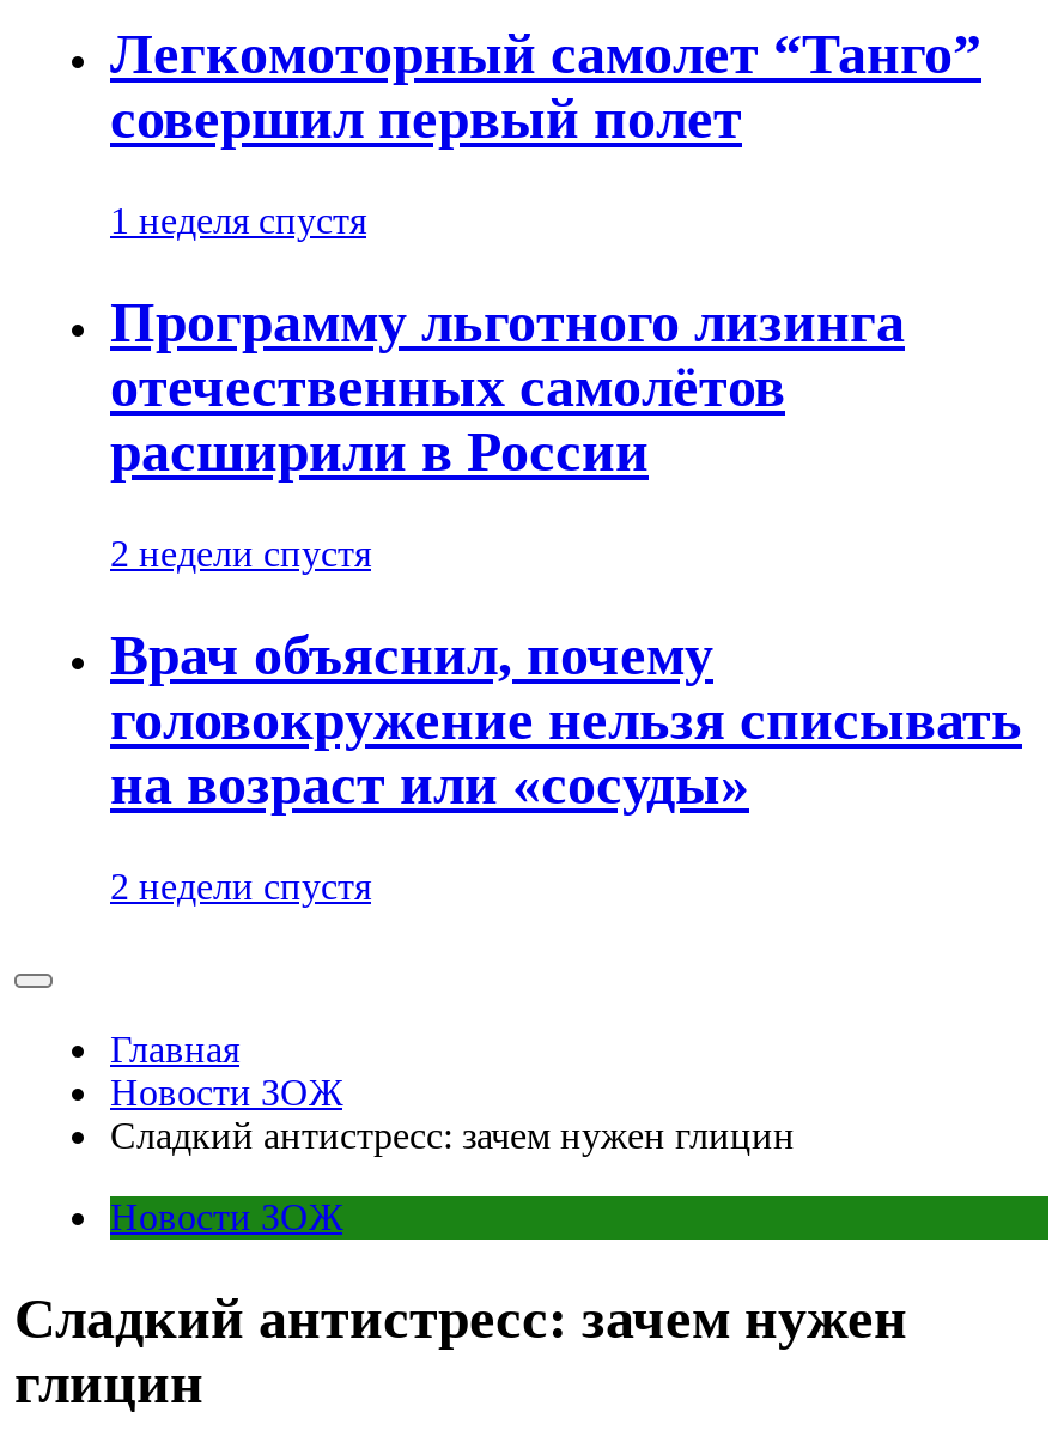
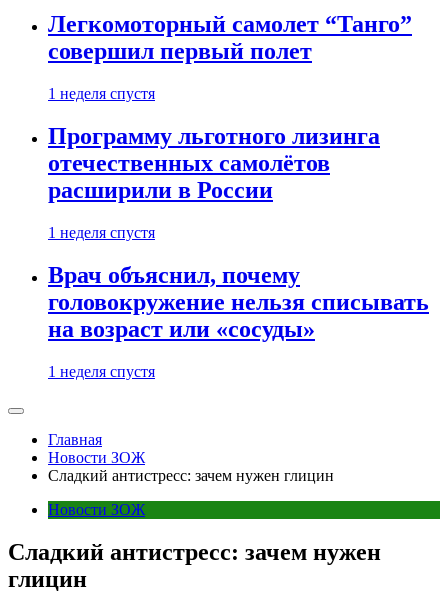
- 2 недели спустя
+ 1 неделя спустя

- 2 недели спустя
+ 1 неделя спустя
